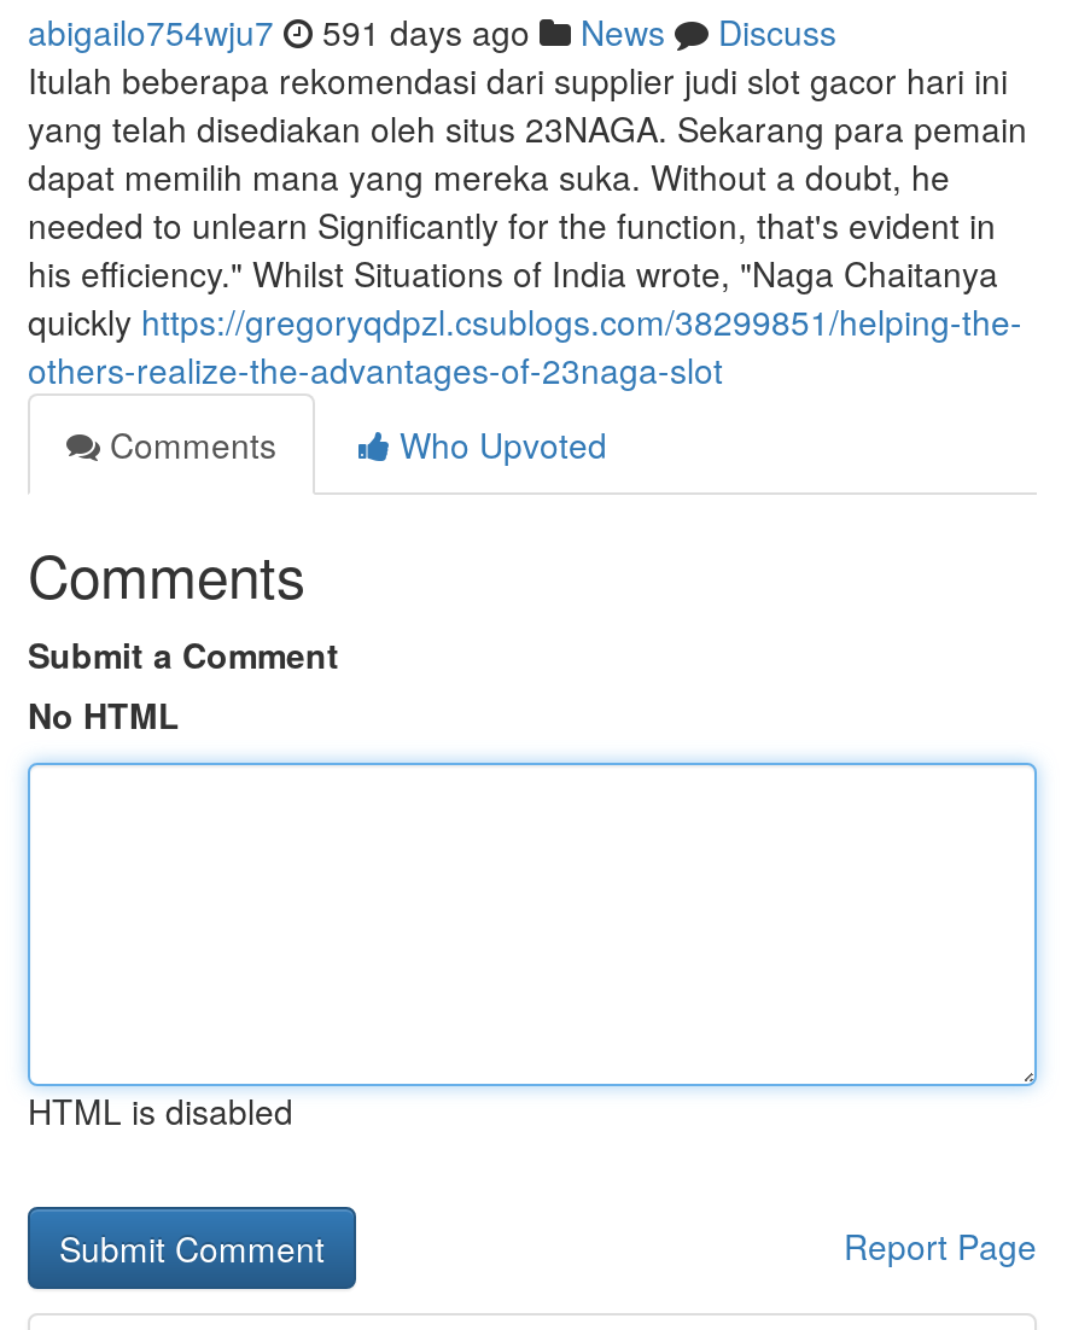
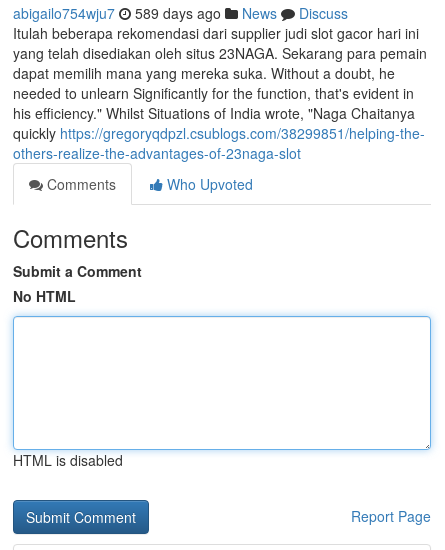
- abigailo754wju7 591 days ago News Discuss
+ abigailo754wju7 589 days ago News Discuss
